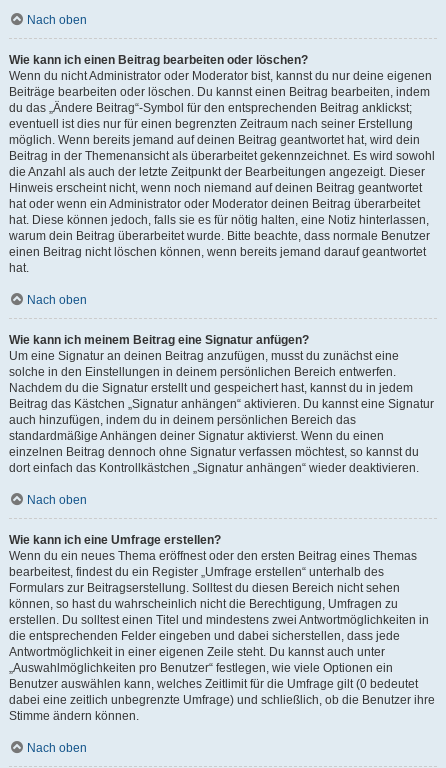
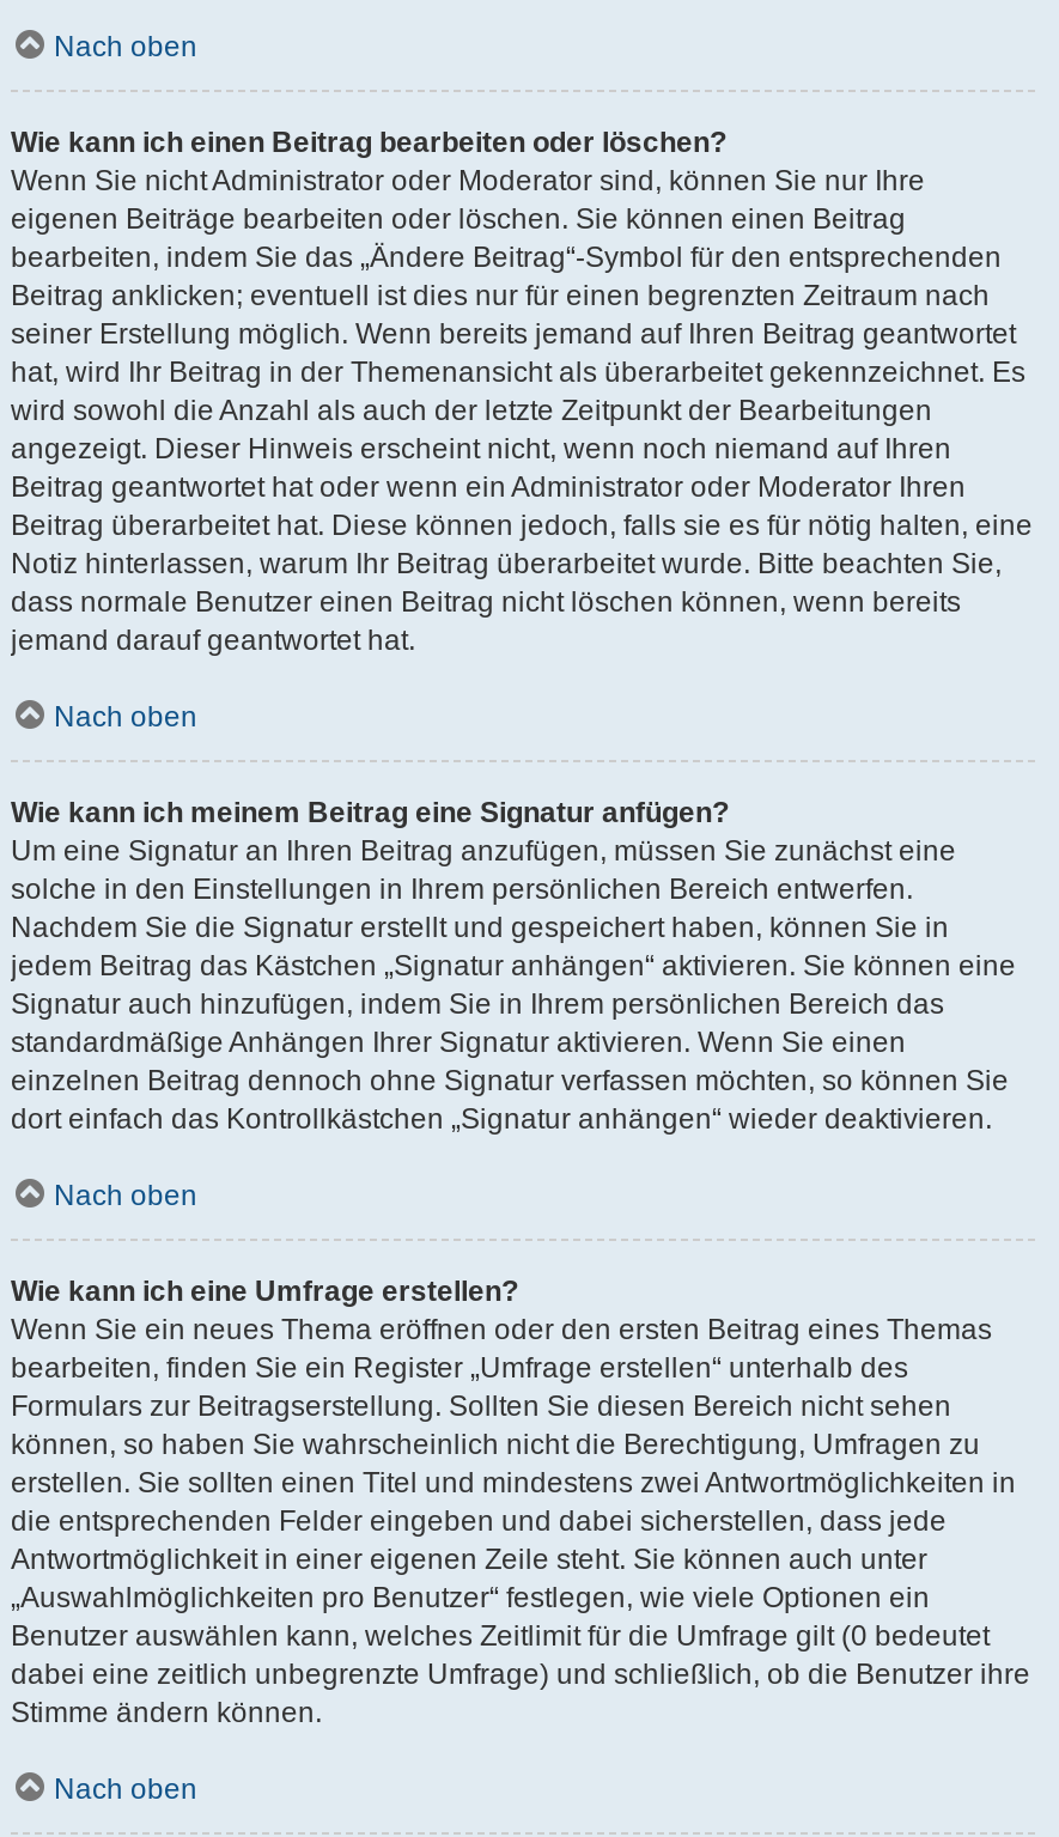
- Wenn du nicht Administrator oder Moderator bist, kannst du nur deine eigenen
- Beiträge bearbeiten oder löschen. Du kannst einen Beitrag bearbeiten, indem
- du das „Ändere Beitrag“-Symbol für den entsprechenden Beitrag anklickst;
- eventuell ist dies nur für einen begrenzten Zeitraum nach seiner Erstellung
- möglich. Wenn bereits jemand auf deinen Beitrag geantwortet hat, wird dein
- Beitrag in der Themenansicht als überarbeitet gekennzeichnet. Es wird sowohl
- die Anzahl als auch der letzte Zeitpunkt der Bearbeitungen angezeigt. Dieser
- Hinweis erscheint nicht, wenn noch niemand auf deinen Beitrag geantwortet
- hat oder wenn ein Administrator oder Moderator deinen Beitrag überarbeitet
- hat. Diese können jedoch, falls sie es für nötig halten, eine Notiz hinterlassen,
- warum dein Beitrag überarbeitet wurde. Bitte beachte, dass normale Benutzer
- einen Beitrag nicht löschen können, wenn bereits jemand darauf geantwortet
- hat.
+ Wenn Sie nicht Administrator oder Moderator sind, können Sie nur Ihre
+ eigenen Beiträge bearbeiten oder löschen. Sie können einen Beitrag
+ bearbeiten, indem Sie das „Ändere Beitrag“-Symbol für den entsprechenden
+ Beitrag anklicken; eventuell ist dies nur für einen begrenzten Zeitraum nach
+ seiner Erstellung möglich. Wenn bereits jemand auf Ihren Beitrag geantwortet
+ hat, wird Ihr Beitrag in der Themenansicht als überarbeitet gekennzeichnet. Es
+ wird sowohl die Anzahl als auch der letzte Zeitpunkt der Bearbeitungen
+ angezeigt. Dieser Hinweis erscheint nicht, wenn noch niemand auf Ihren
+ Beitrag geantwortet hat oder wenn ein Administrator oder Moderator Ihren
+ Beitrag überarbeitet hat. Diese können jedoch, falls sie es für nötig halten, eine
+ Notiz hinterlassen, warum Ihr Beitrag überarbeitet wurde. Bitte beachten Sie,
+ dass normale Benutzer einen Beitrag nicht löschen können, wenn bereits
+ jemand darauf geantwortet hat.

- Um eine Signatur an deinen Beitrag anzufügen, musst du zunächst eine
- solche in den Einstellungen in deinem persönlichen Bereich entwerfen.
- Nachdem du die Signatur erstellt und gespeichert hast, kannst du in jedem
- Beitrag das Kästchen „Signatur anhängen“ aktivieren. Du kannst eine Signatur
- auch hinzufügen, indem du in deinem persönlichen Bereich das
- standardmäßige Anhängen deiner Signatur aktivierst. Wenn du einen
- einzelnen Beitrag dennoch ohne Signatur verfassen möchtest, so kannst du
+ Um eine Signatur an Ihren Beitrag anzufügen, müssen Sie zunächst eine
+ solche in den Einstellungen in Ihrem persönlichen Bereich entwerfen.
+ Nachdem Sie die Signatur erstellt und gespeichert haben, können Sie in
+ jedem Beitrag das Kästchen „Signatur anhängen“ aktivieren. Sie können eine
+ Signatur auch hinzufügen, indem Sie in Ihrem persönlichen Bereich das
+ standardmäßige Anhängen Ihrer Signatur aktivieren. Wenn Sie einen
+ einzelnen Beitrag dennoch ohne Signatur verfassen möchten, so können Sie

- Wenn du ein neues Thema eröffnest oder den ersten Beitrag eines Themas
+ Wenn Sie ein neues Thema eröffnen oder den ersten Beitrag eines Themas

- bearbeitest, findest du ein Register „Umfrage erstellen“ unterhalb des
+ bearbeiten, finden Sie ein Register „Umfrage erstellen“ unterhalb des

- Formulars zur Beitragserstellung. Solltest du diesen Bereich nicht sehen
+ Formulars zur Beitragserstellung. Sollten Sie diesen Bereich nicht sehen

- können, so hast du wahrscheinlich nicht die Berechtigung, Umfragen zu
+ können, so haben Sie wahrscheinlich nicht die Berechtigung, Umfragen zu

- erstellen. Du solltest einen Titel und mindestens zwei Antwortmöglichkeiten in
+ erstellen. Sie sollten einen Titel und mindestens zwei Antwortmöglichkeiten in

- Antwortmöglichkeit in einer eigenen Zeile steht. Du kannst auch unter
+ Antwortmöglichkeit in einer eigenen Zeile steht. Sie können auch unter
